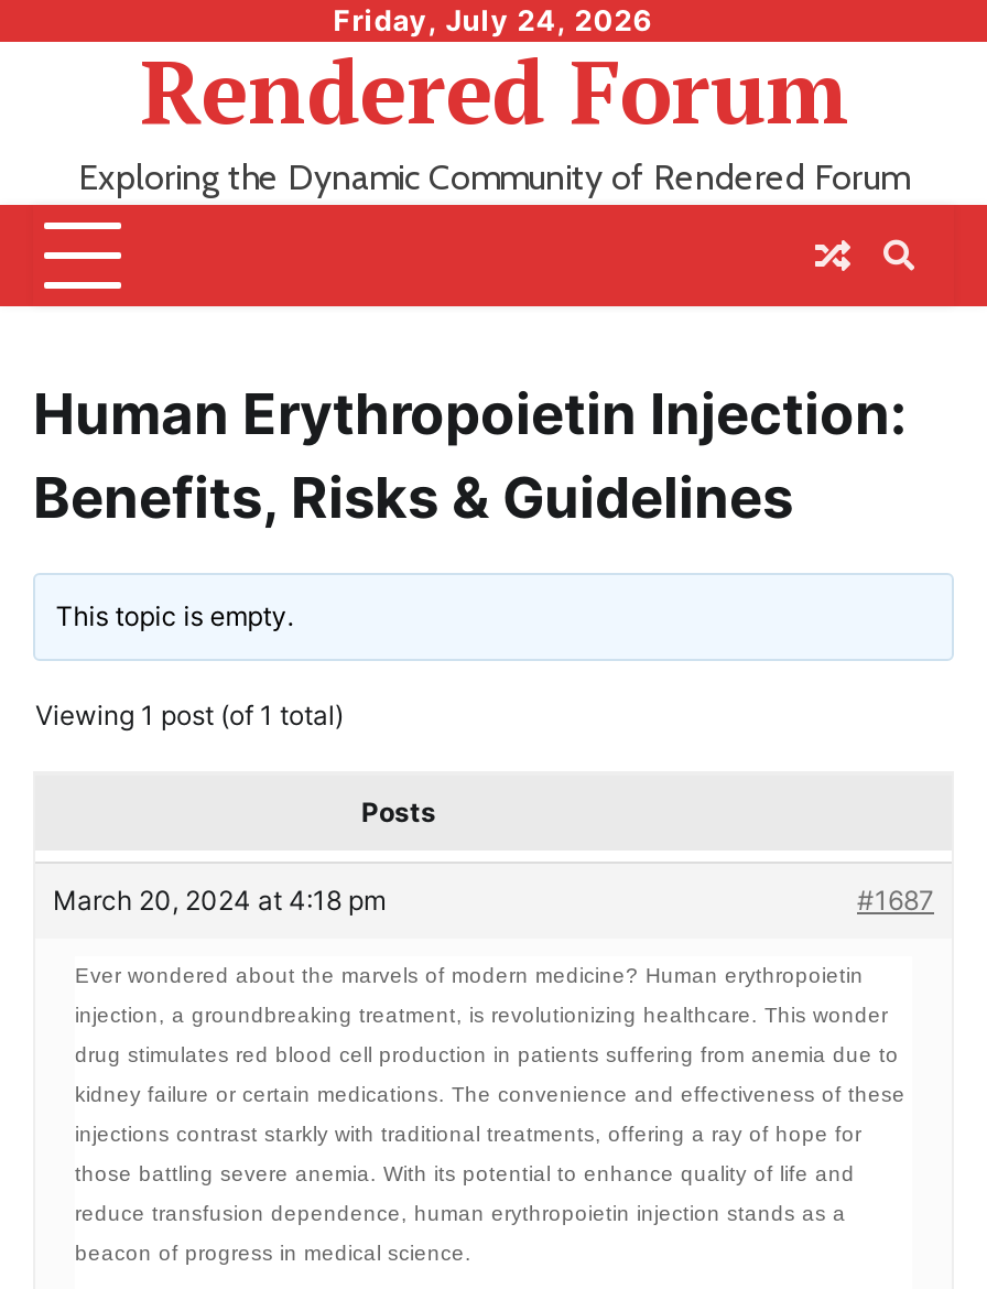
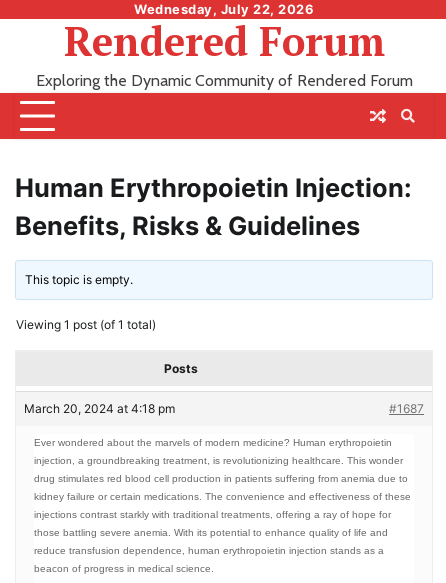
- Friday, July 24, 2026
+ Wednesday, July 22, 2026
